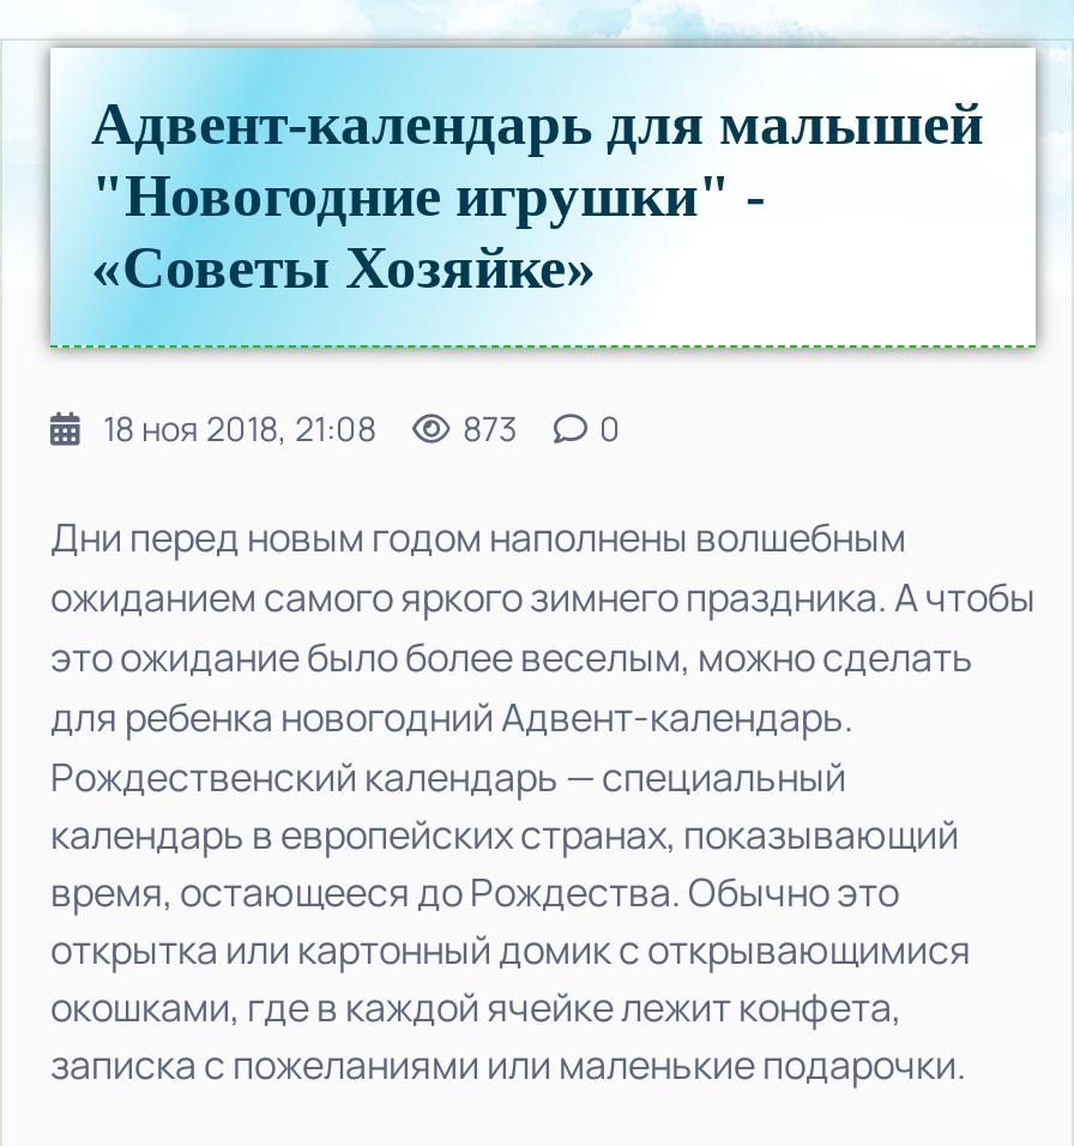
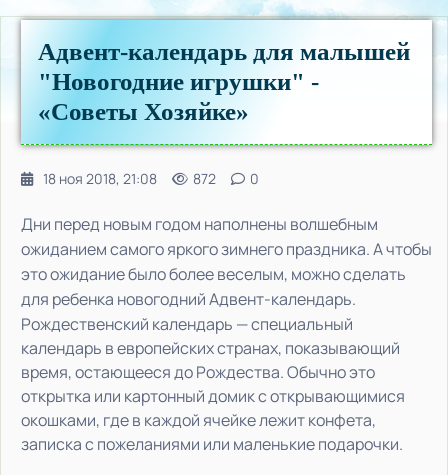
- 18 ноя 2018, 21:08 873 0
+ 18 ноя 2018, 21:08 872 0
